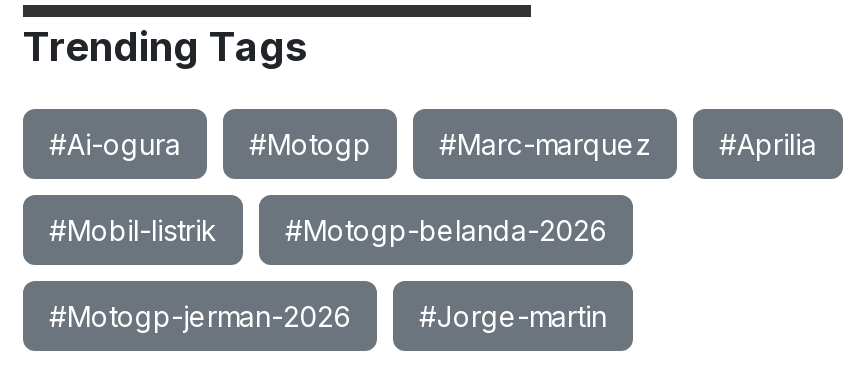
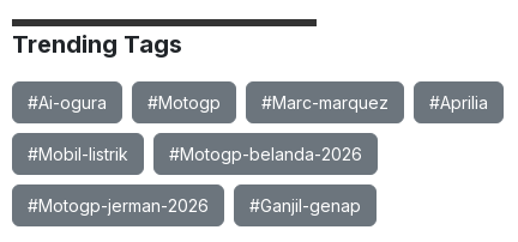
- #Jorge-martin
+ #Ganjil-genap
